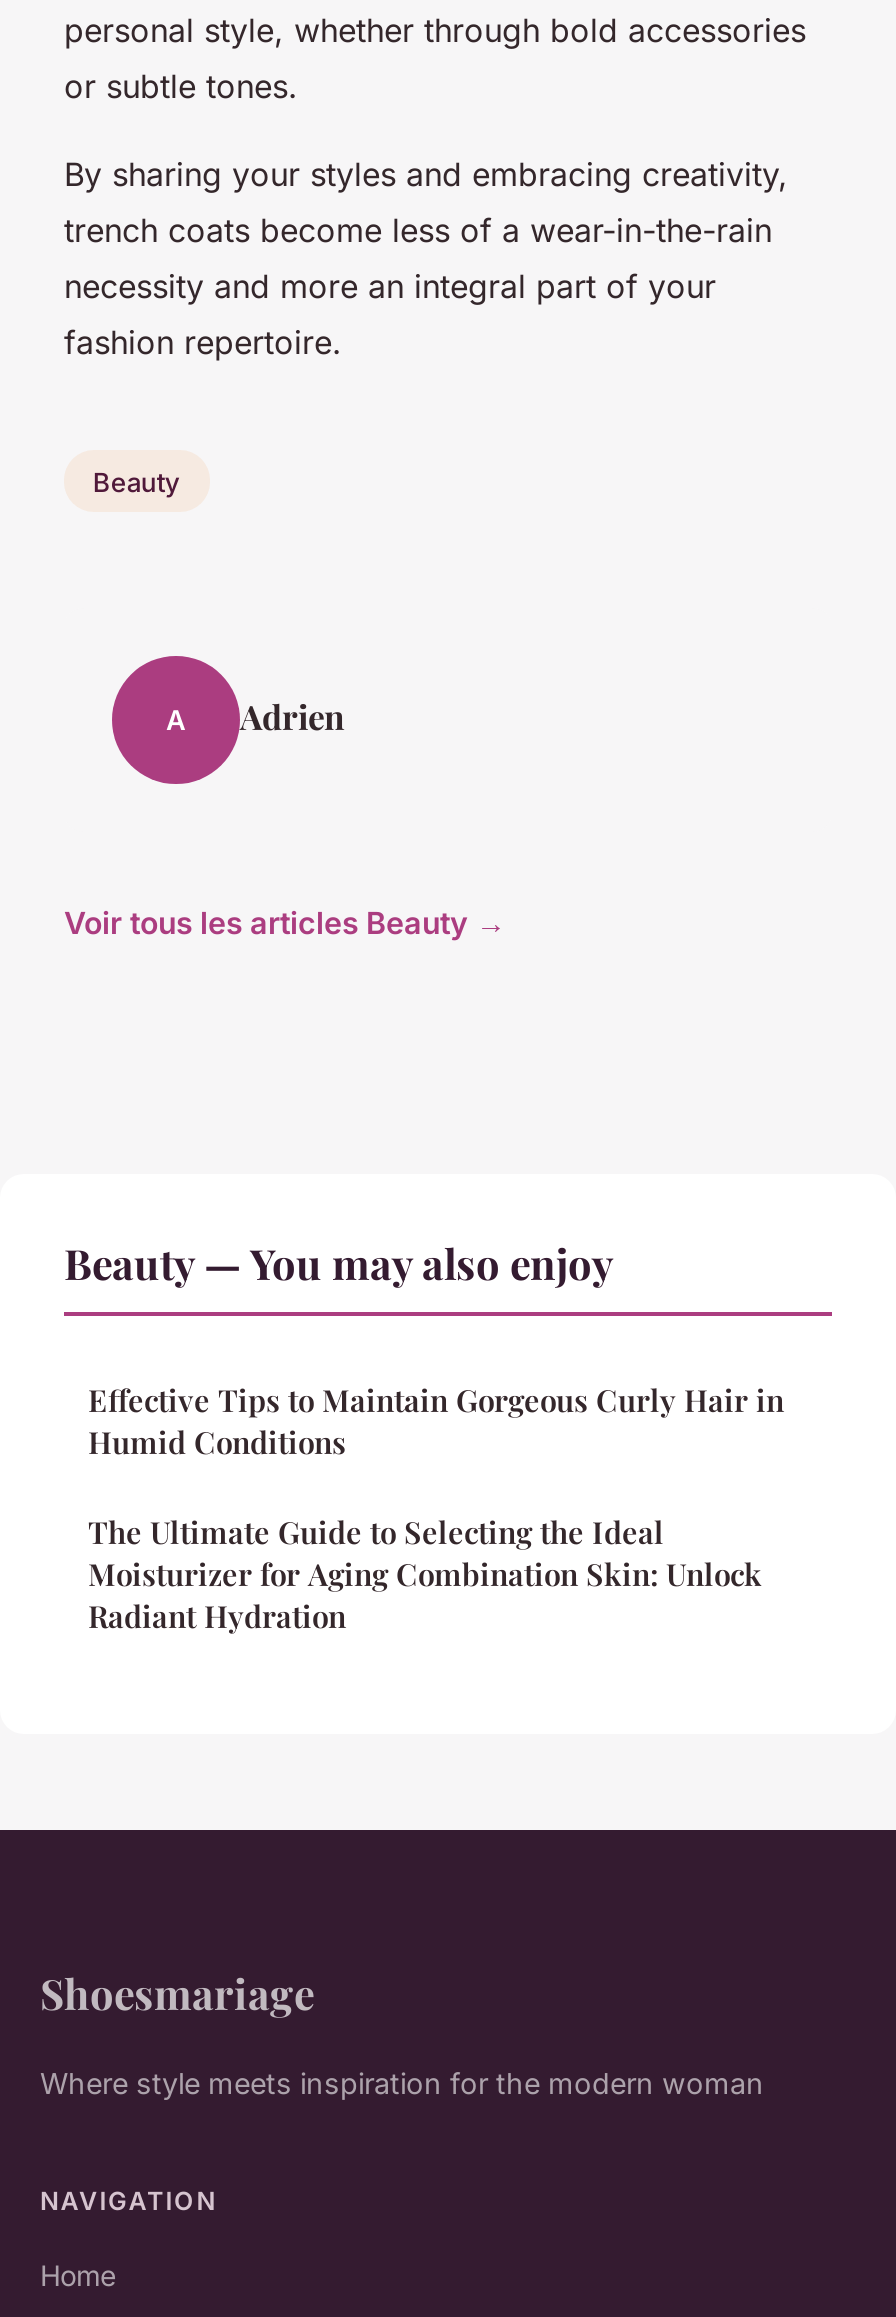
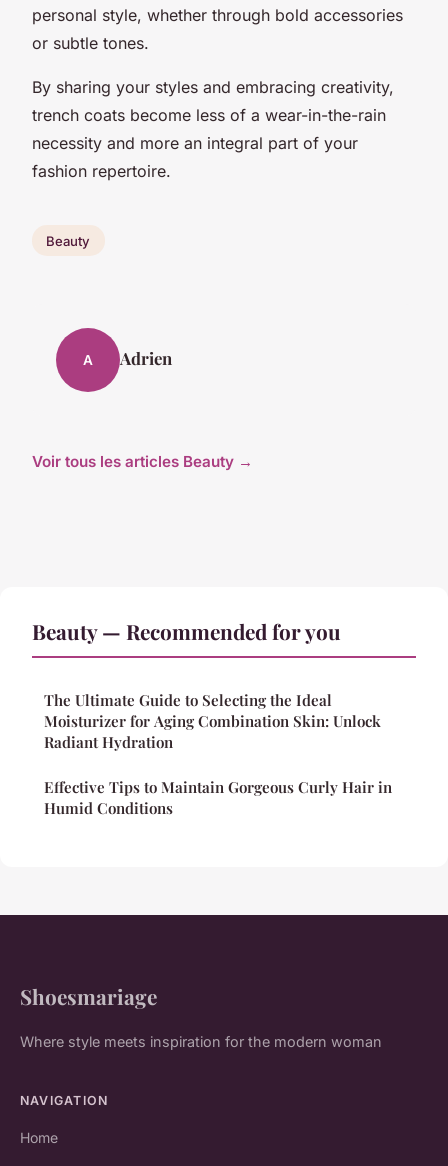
- Beauty — You may also enjoy
+ Beauty — Recommended for you

moved down: Effective Tips to Maintain Gorgeous Curly Hair in | Humid Conditions

moved up: The Ultimate Guide to Selecting the Ideal | Moisturizer for Aging Combination Skin: Unlock | Radiant Hydration
